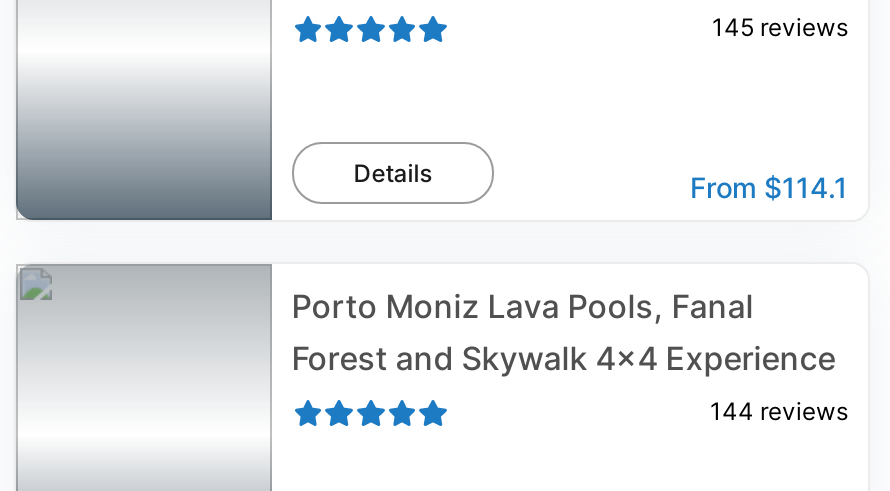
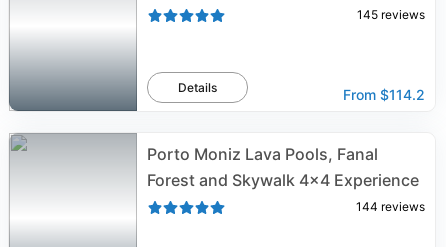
- From $114.1
+ From $114.2
